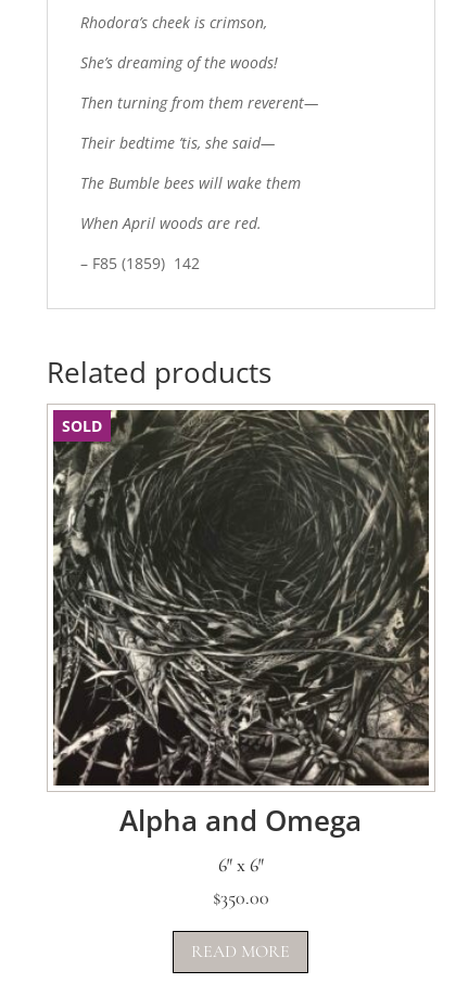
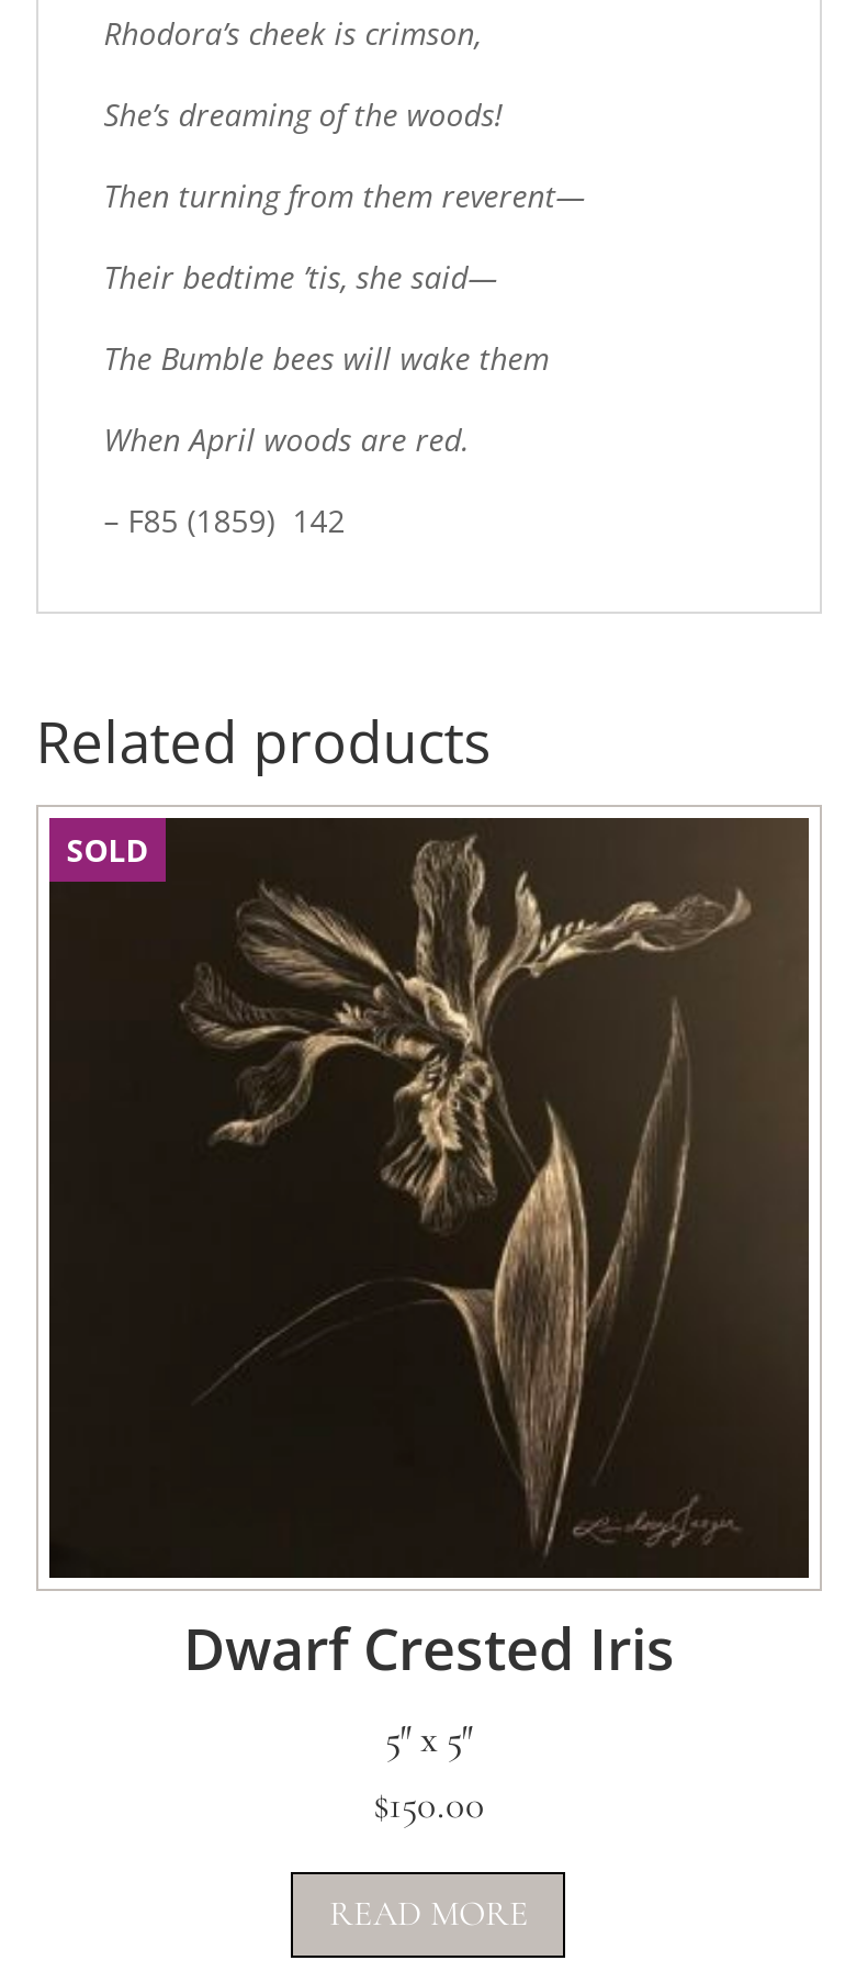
- [image]
- Alpha and Omega
- 6″ x 6″
- $350.00
+ [image]
+ Dwarf Crested Iris
+ 5″ x 5″
+ $150.00
